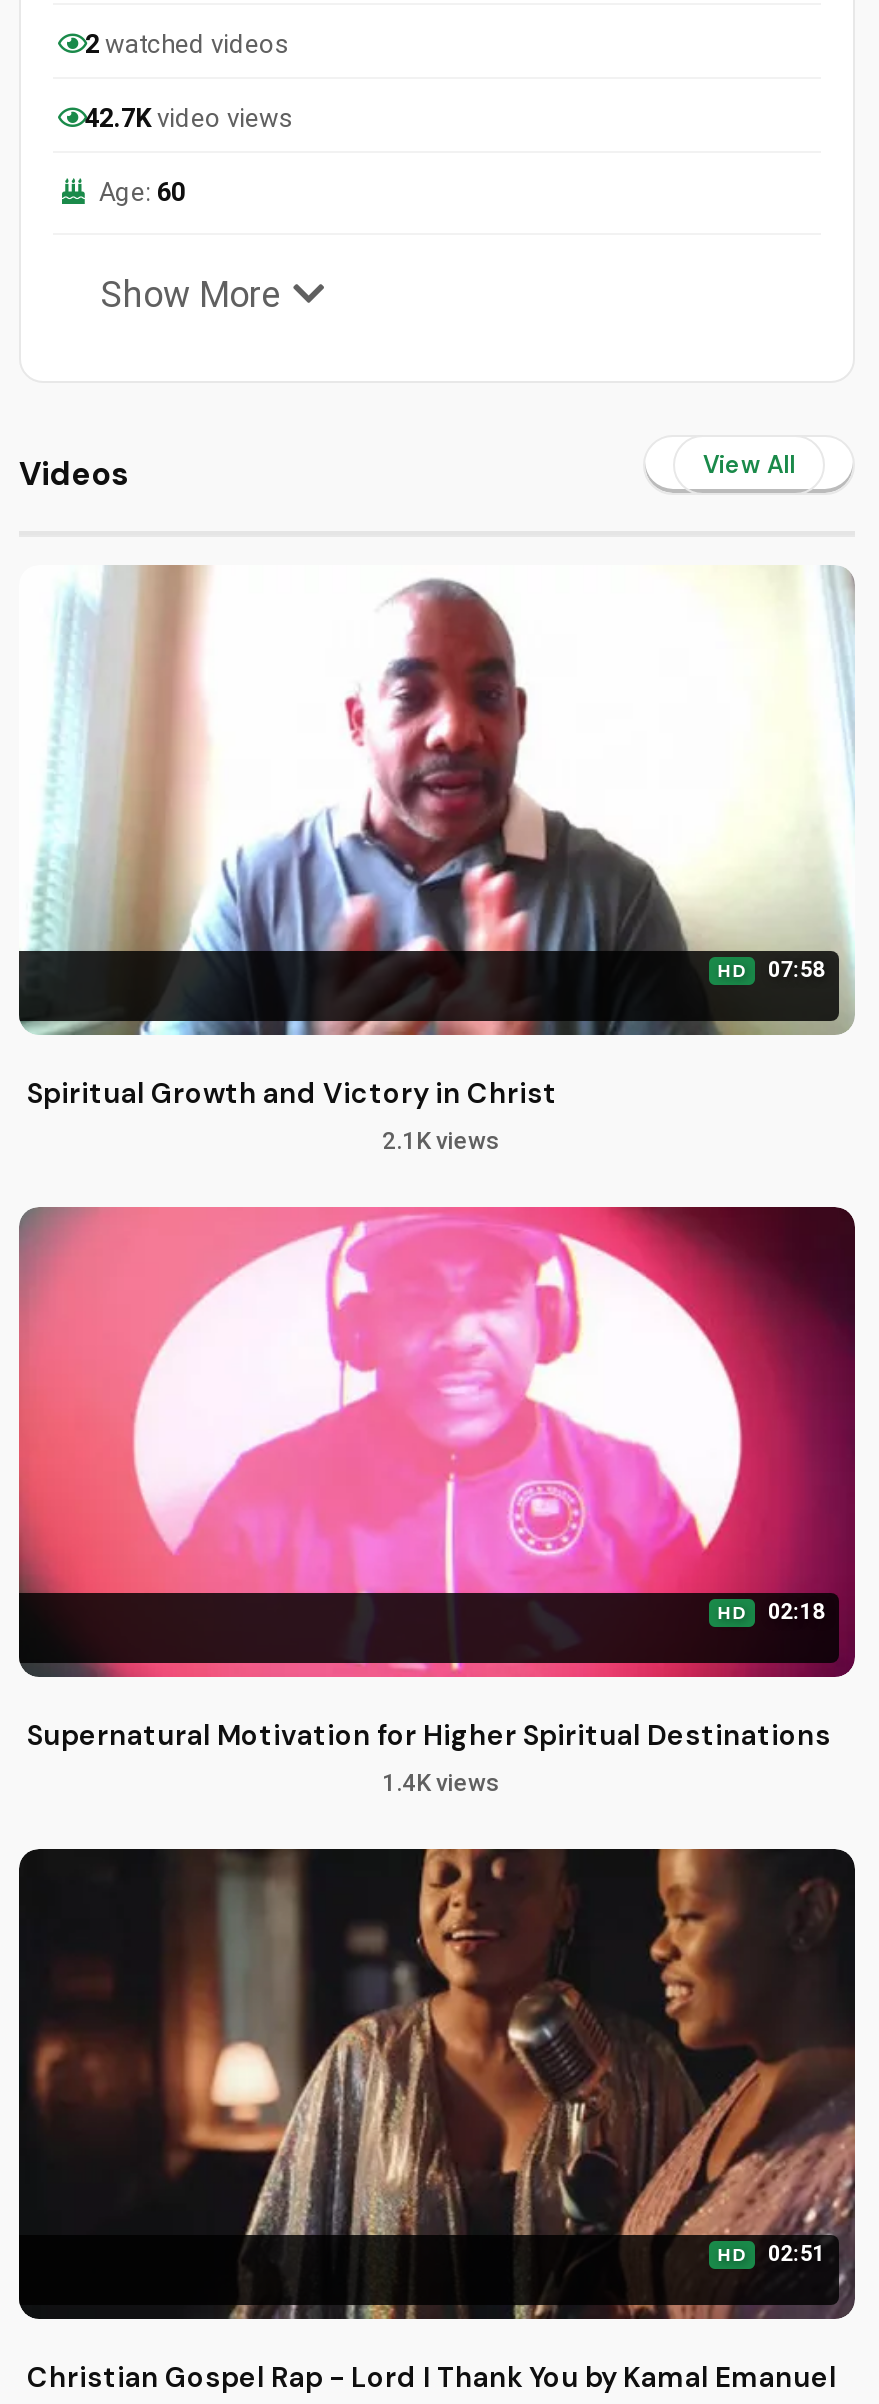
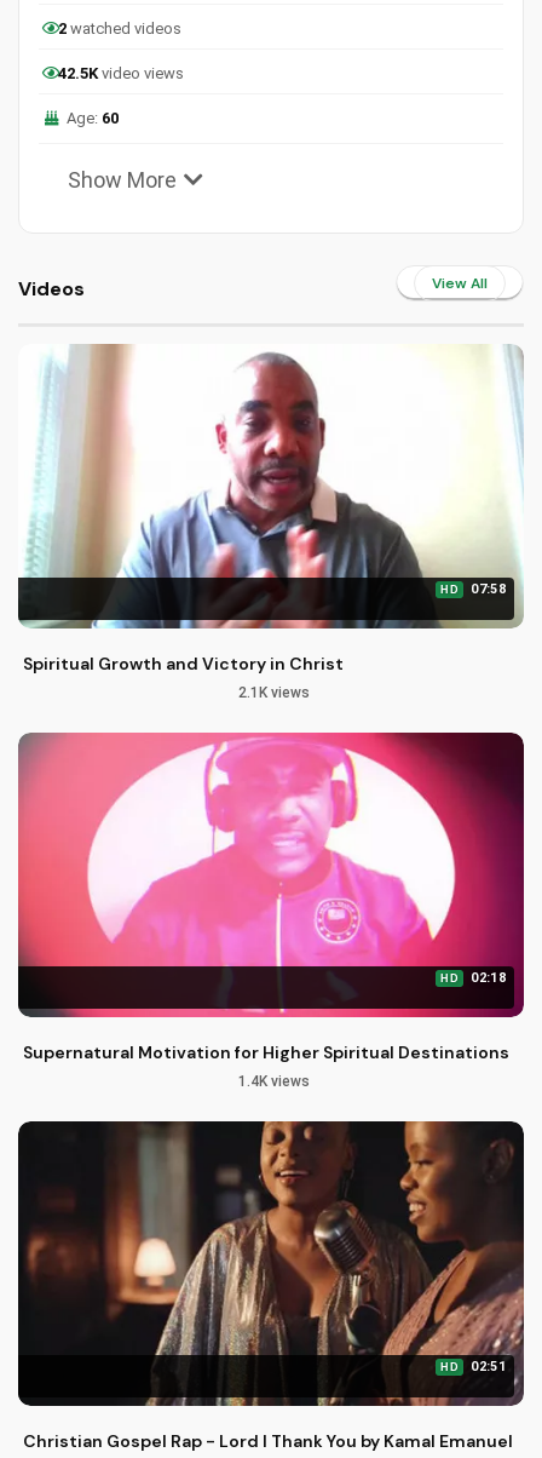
- 42.7K video views
+ 42.5K video views
